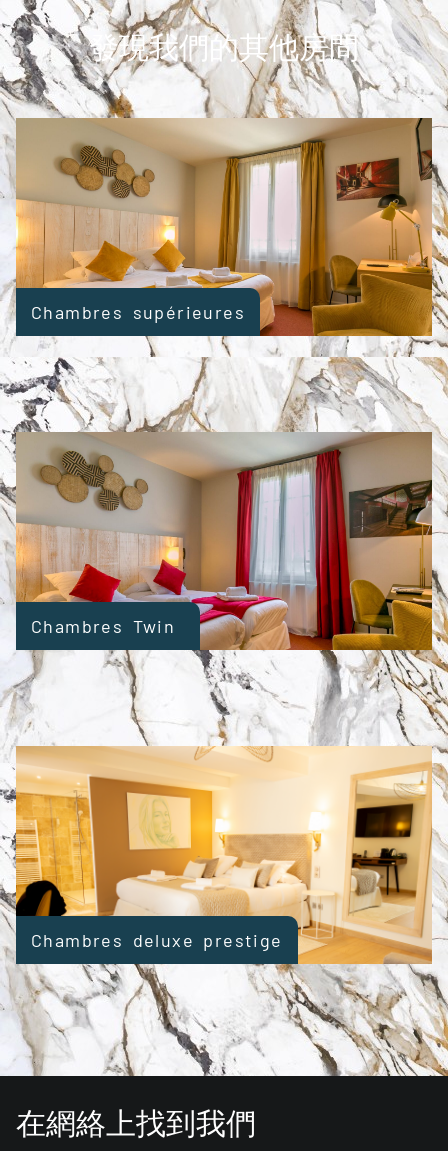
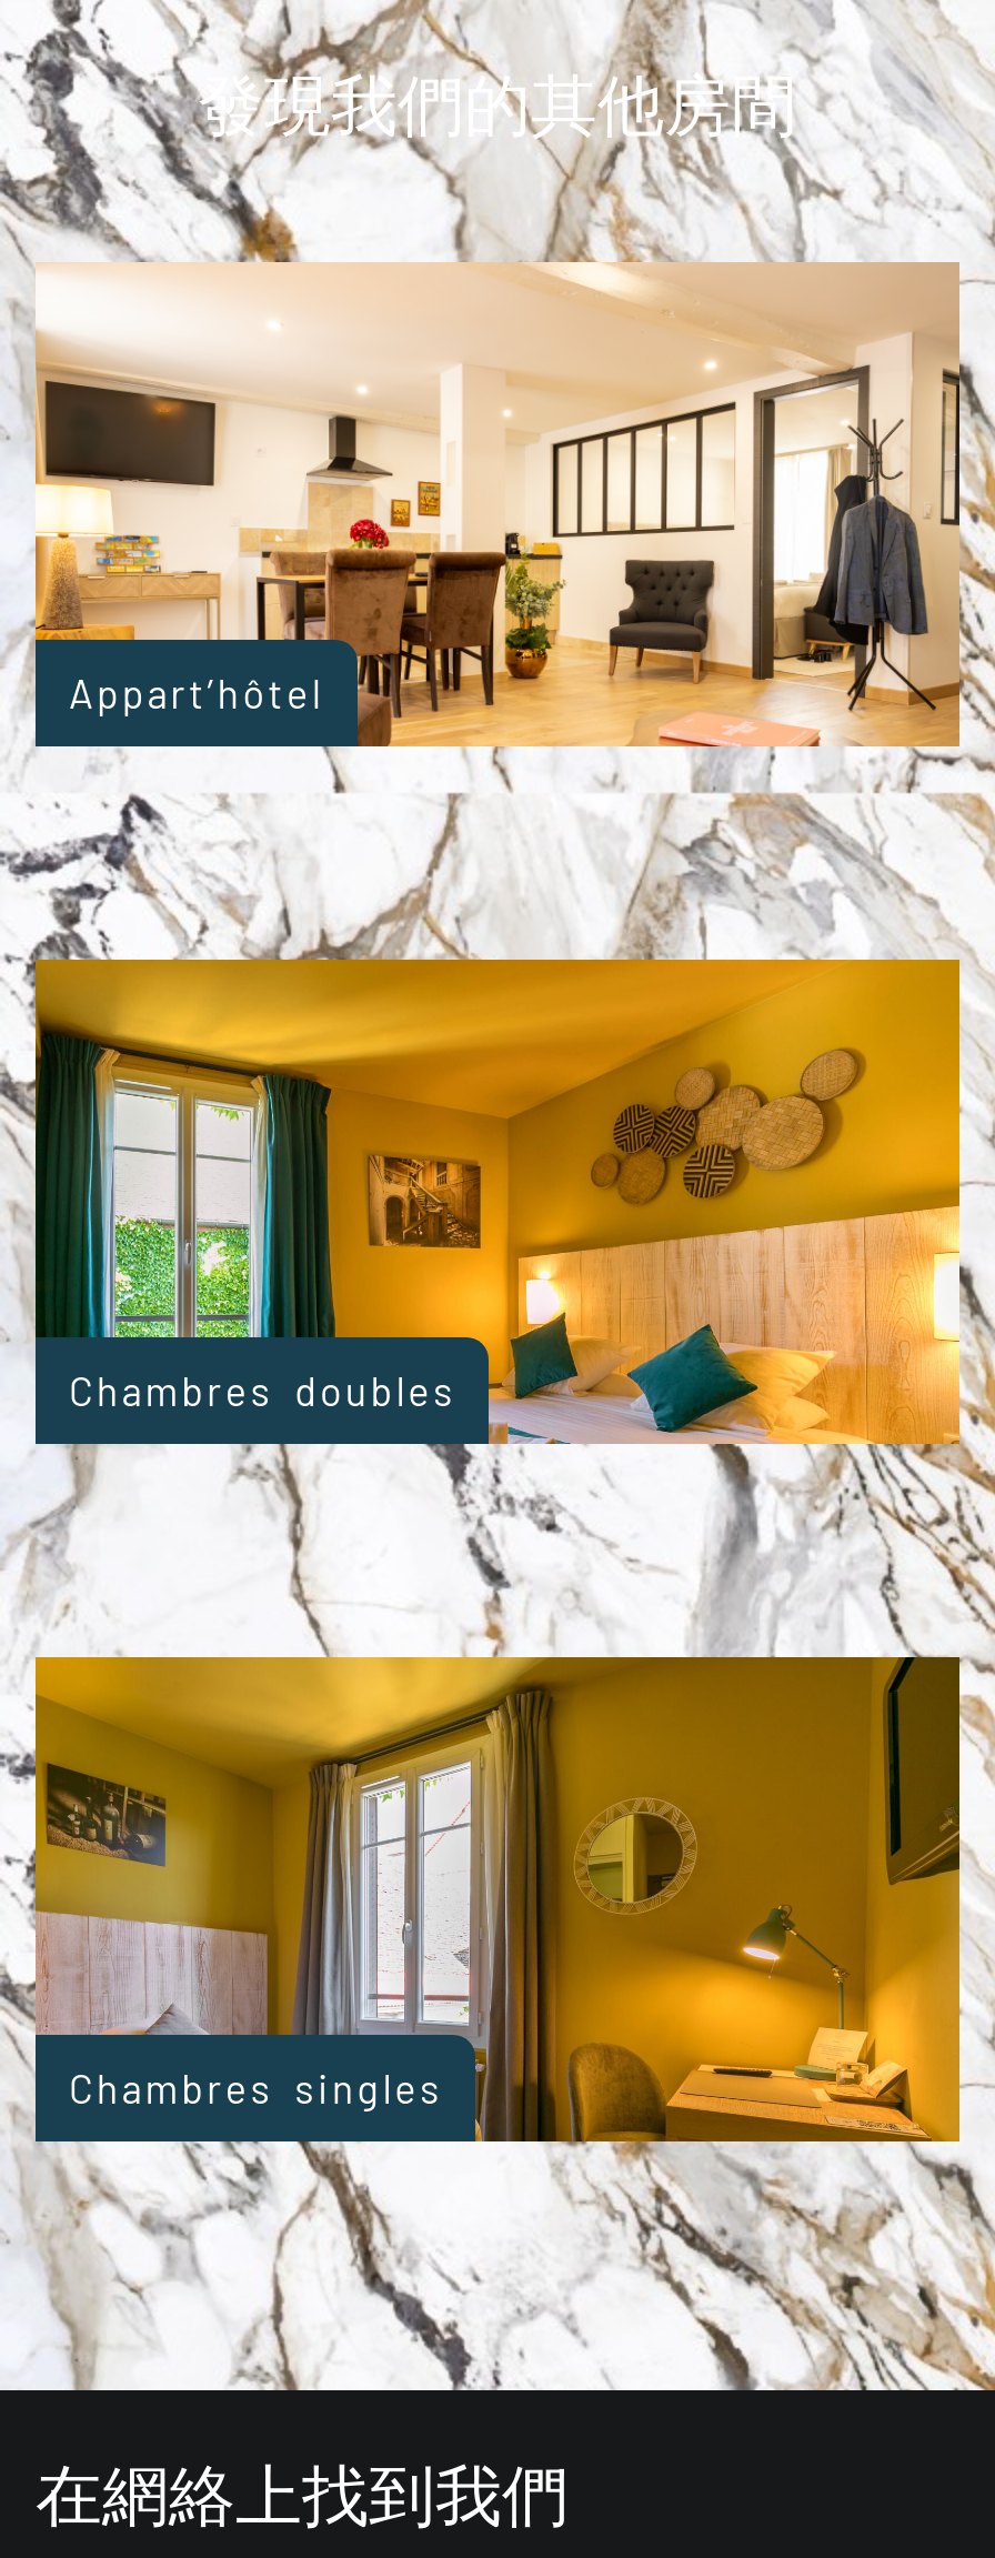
- [image]
- Chambres supérieures
+ [image]
+ Appart’hôtel

- [image]
- Chambres Twin
+ [image]
+ Chambres doubles

- [image]
- Chambres deluxe prestige
+ [image]
+ Chambres singles
